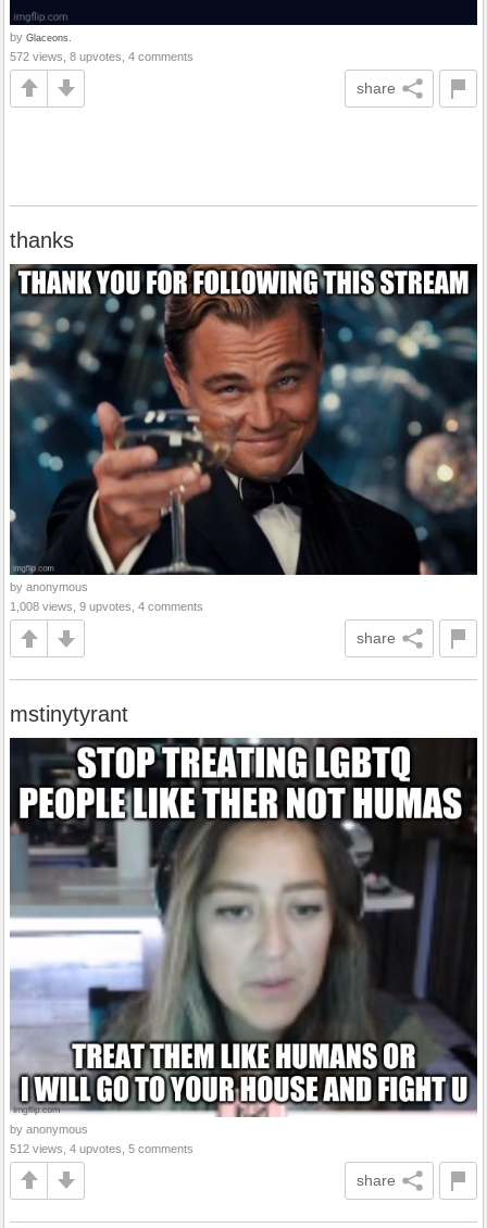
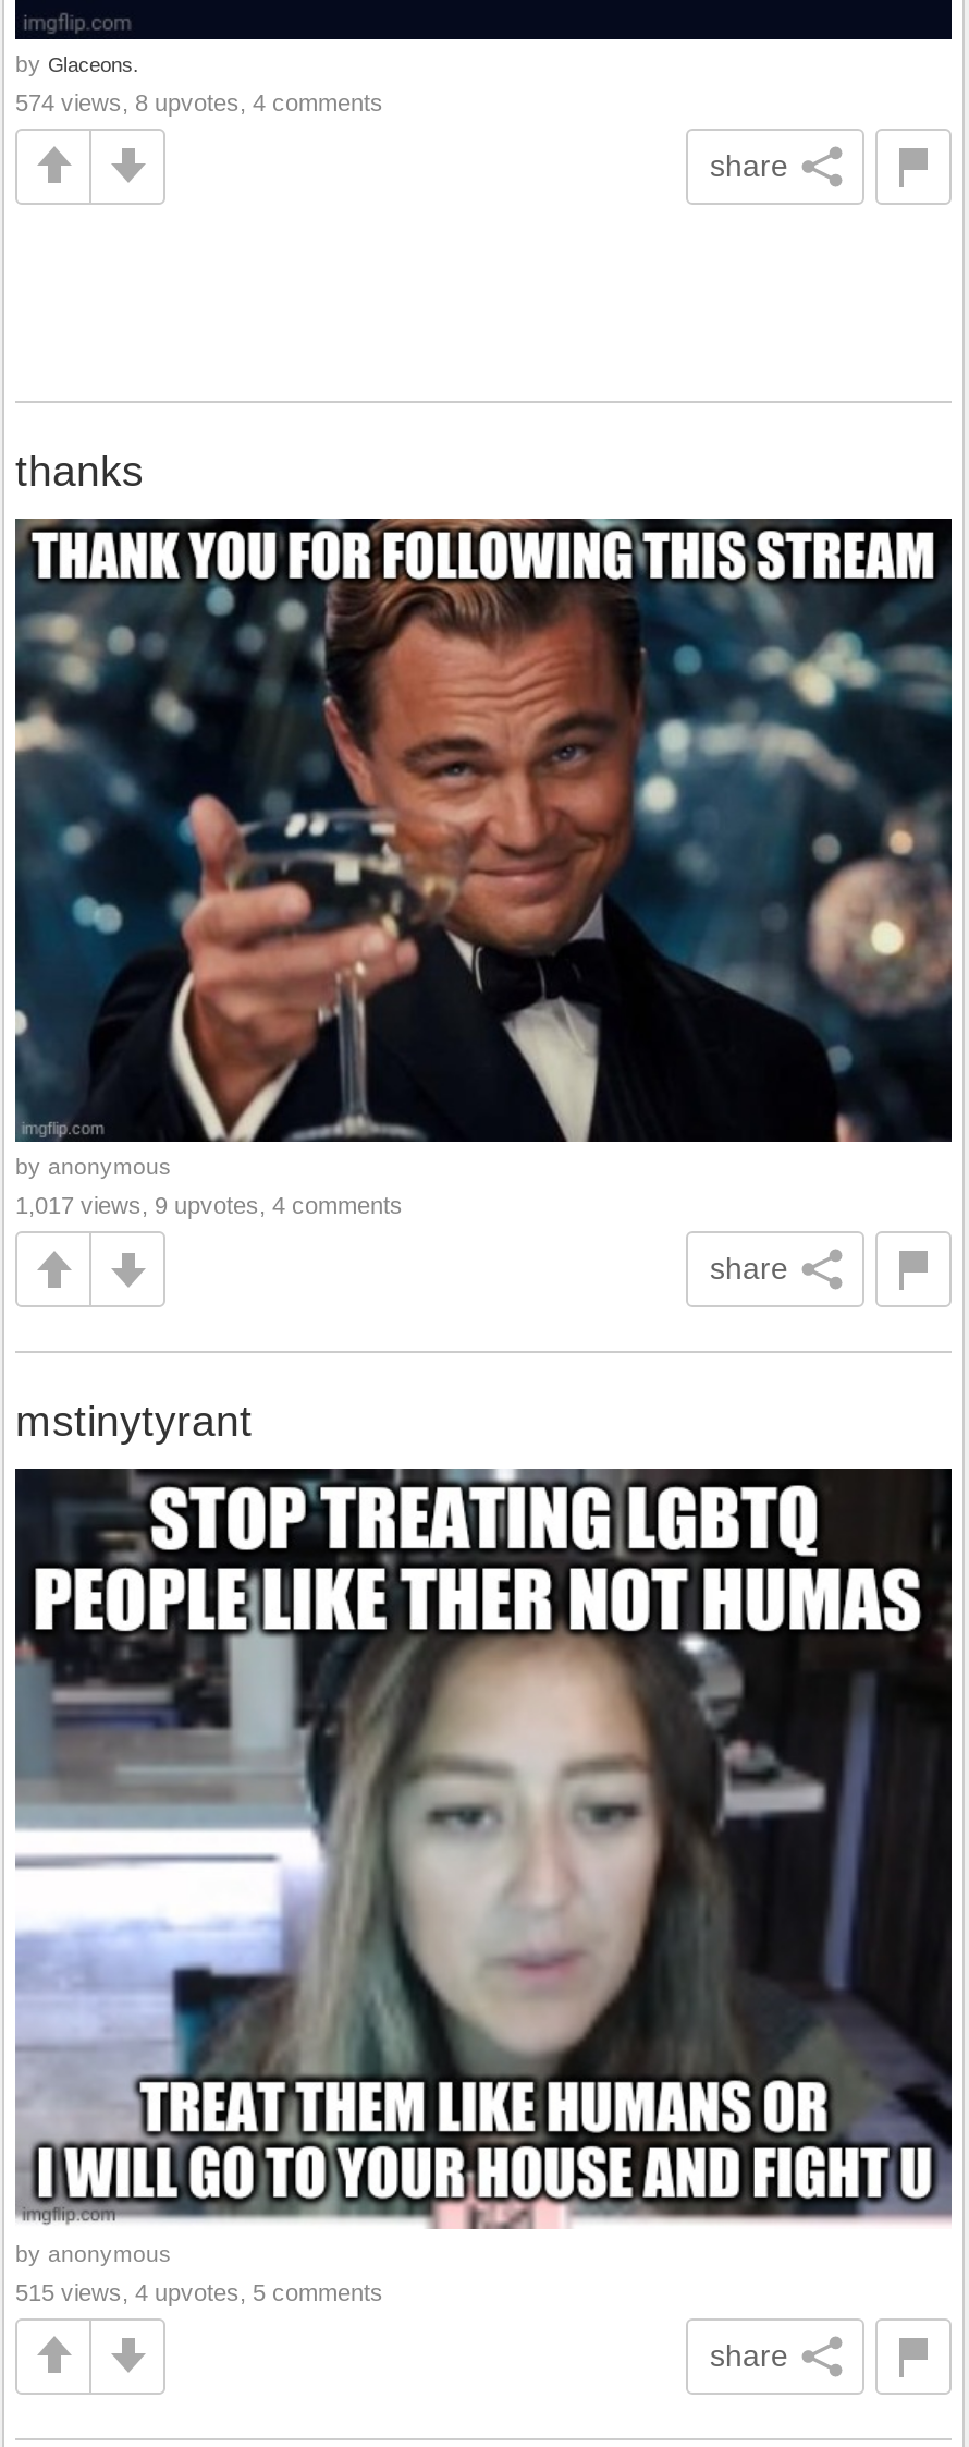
- 572 views, 8 upvotes, 4 comments
+ 574 views, 8 upvotes, 4 comments

- 1,008 views, 9 upvotes, 4 comments
+ 1,017 views, 9 upvotes, 4 comments

- 512 views, 4 upvotes, 5 comments
+ 515 views, 4 upvotes, 5 comments
